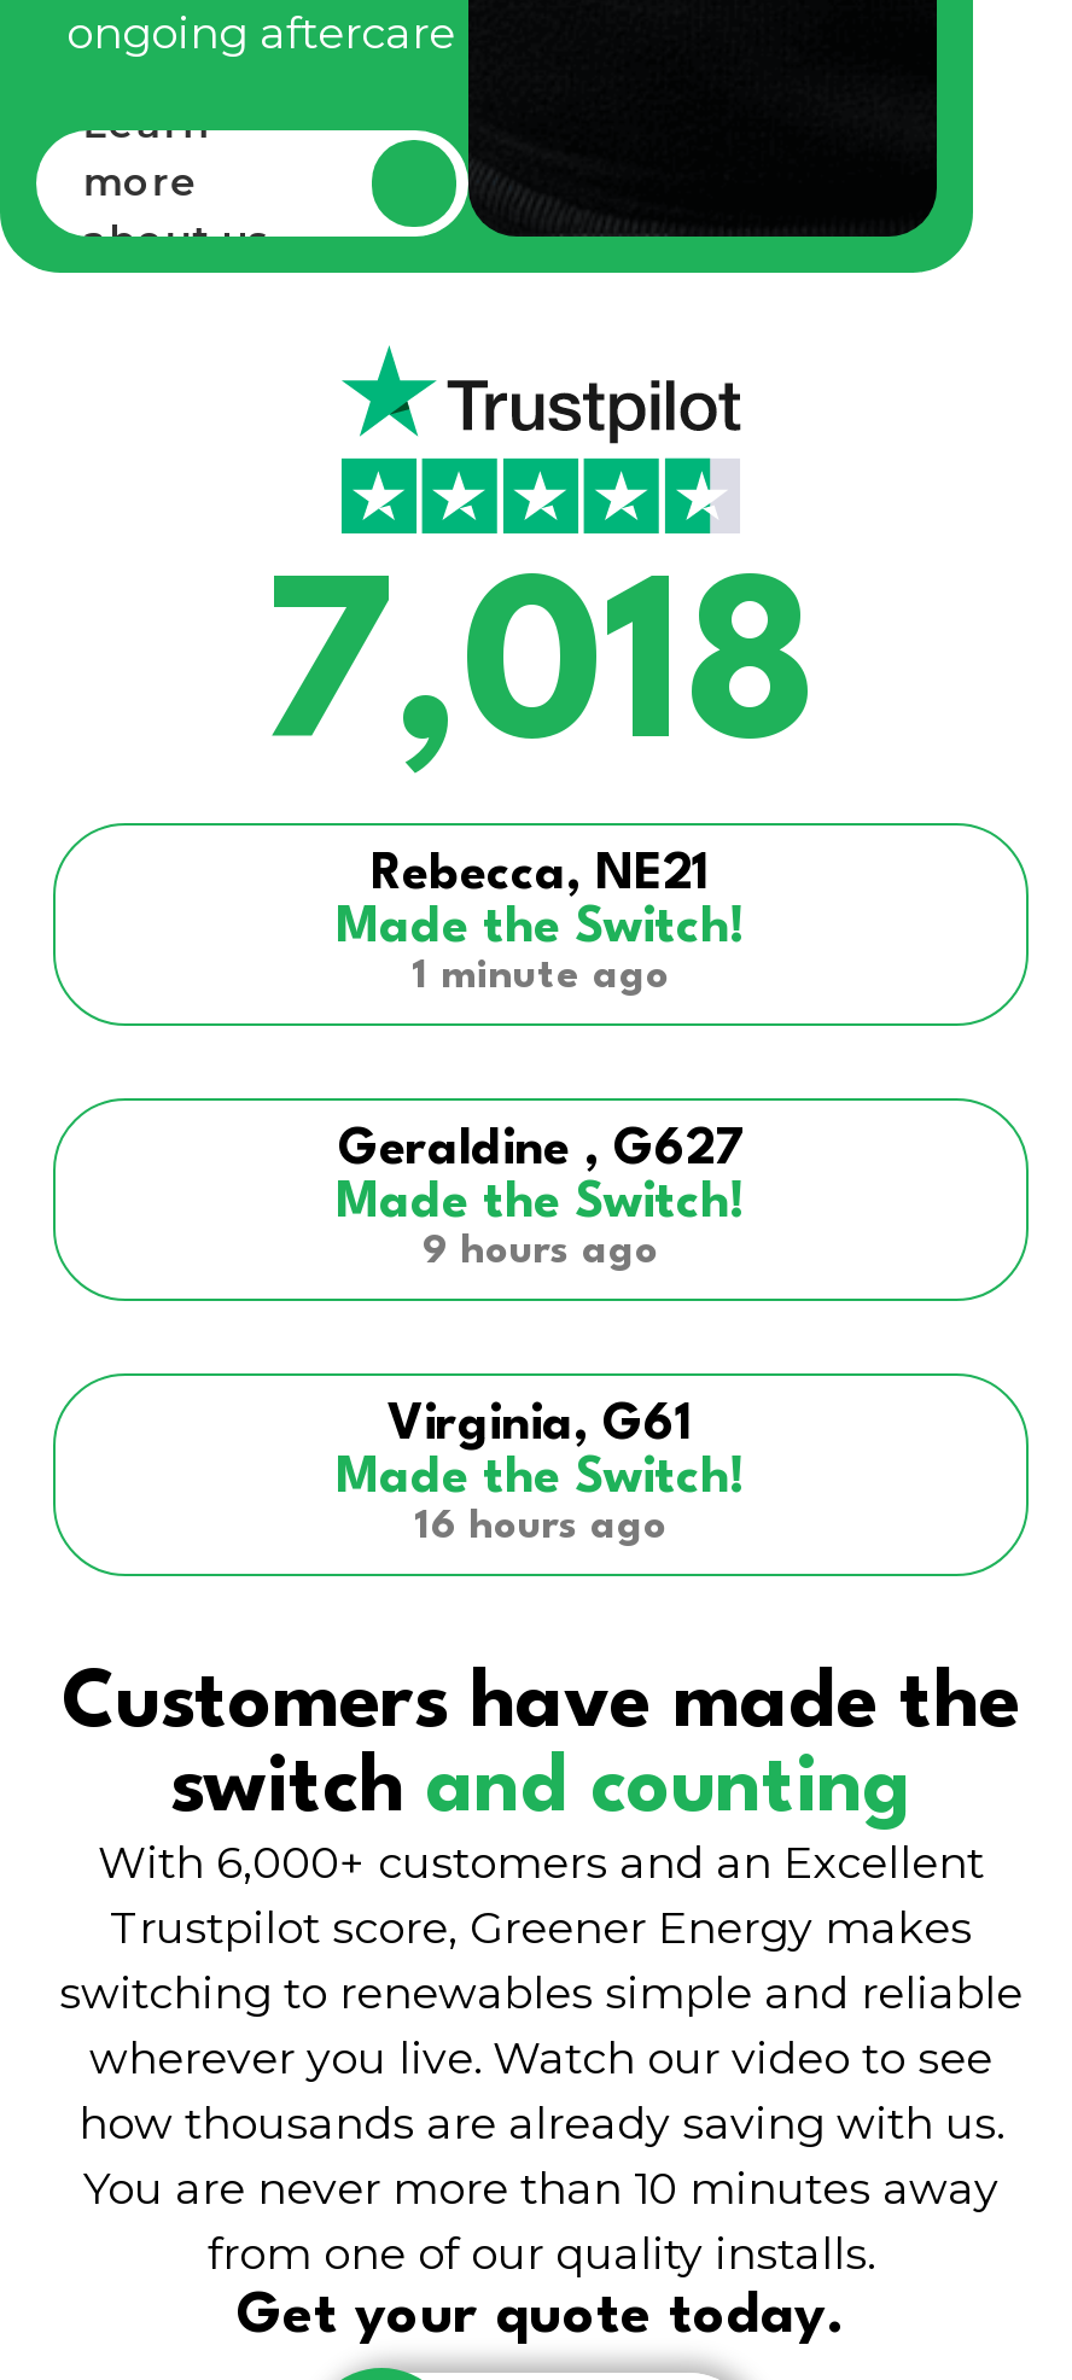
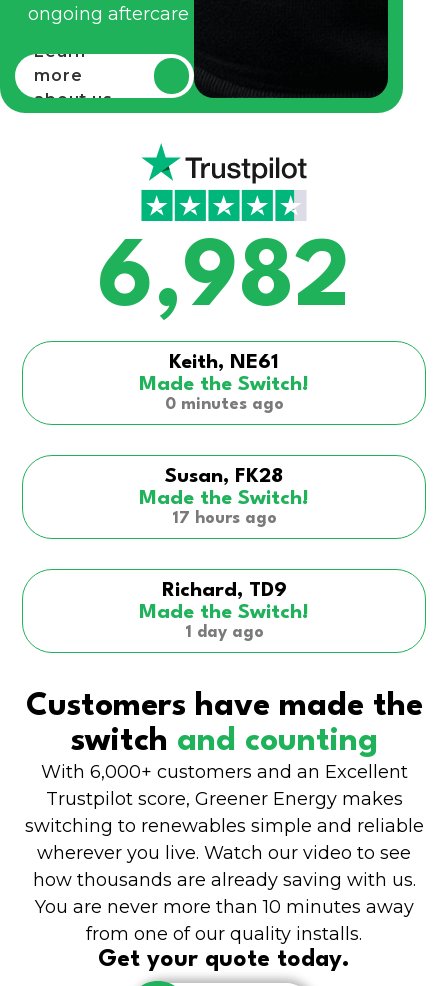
- 7,018
- Rebecca, NE21
+ 6,982
+ Keith, NE61

- 1 minute ago
+ 0 minutes ago

- Geraldine , G627
+ Susan, FK28

- 9 hours ago
+ 17 hours ago

- Virginia, G61
+ Richard, TD9

- 16 hours ago
+ 1 day ago
